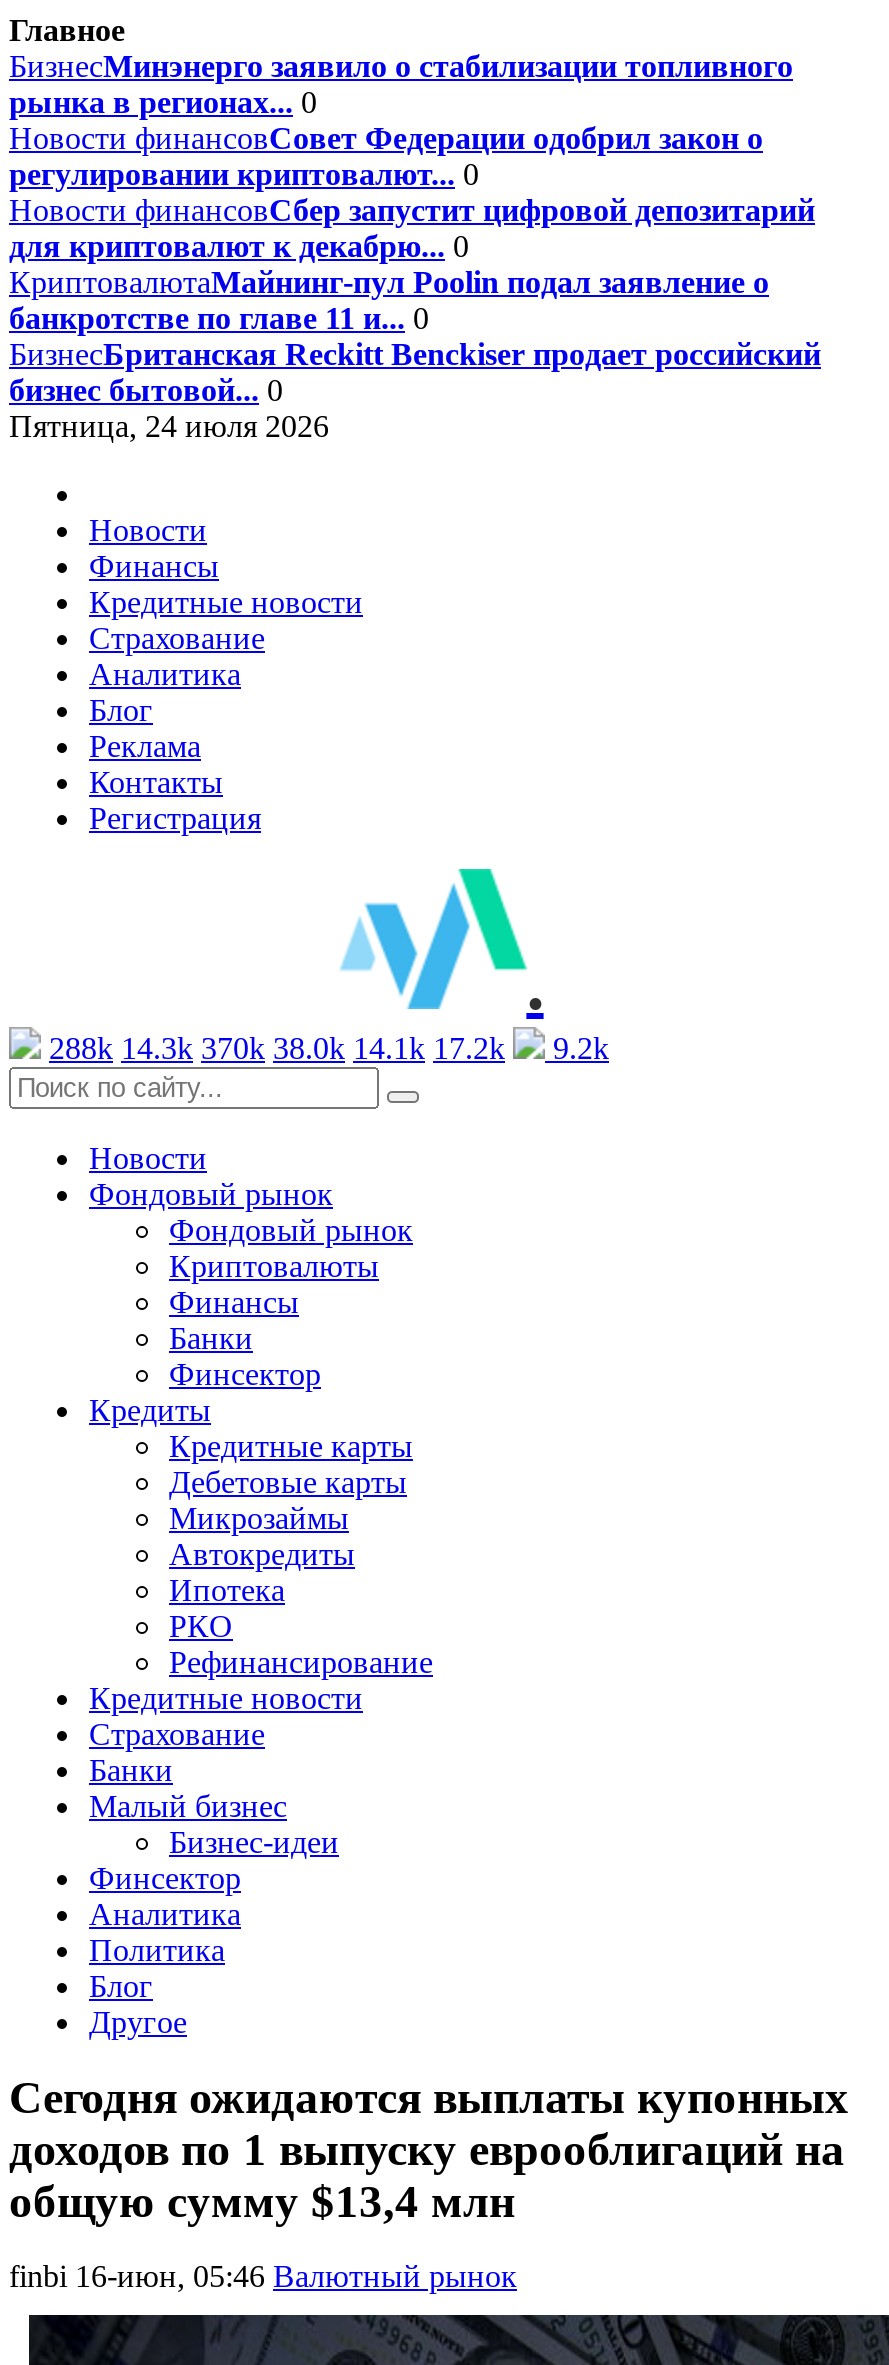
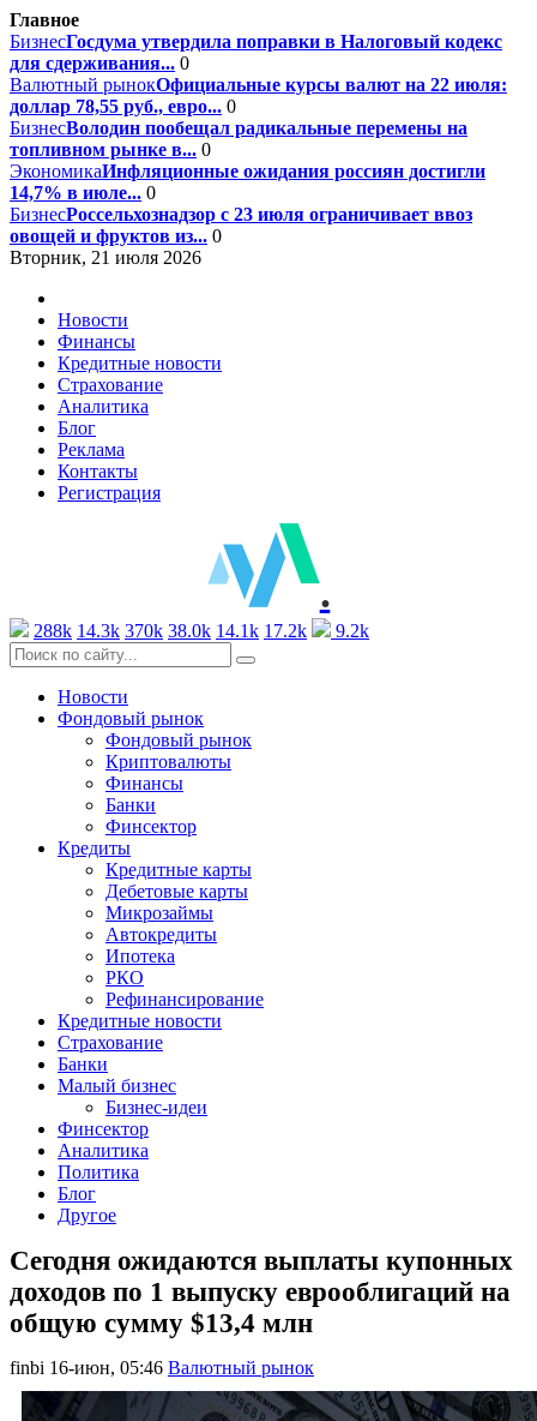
- БизнесМинэнерго заявило о стабилизации топливного
- рынка в регионах... 0
- Новости финансовСовет Федерации одобрил закон о
- регулировании криптовалют... 0
- Новости финансовСбер запустит цифровой депозитарий
- для криптовалют к декабрю... 0
- КриптовалютаМайнинг-пул Poolin подал заявление о
- банкротстве по главе 11 и... 0
- БизнесБританская Reckitt Benckiser продает российский
- бизнес бытовой... 0
- Пятница, 24 июля 2026
+ БизнесГосдума утвердила поправки в Налоговый кодекс
+ для сдерживания... 0
+ Валютный рынокОфициальные курсы валют на 22 июля:
+ доллар 78,55 руб., евро... 0
+ БизнесВолодин пообещал радикальные перемены на
+ топливном рынке в... 0
+ ЭкономикаИнфляционные ожидания россиян достигли
+ 14,7% в июле... 0
+ БизнесРоссельхознадзор с 23 июля ограничивает ввоз
+ овощей и фруктов из... 0
+ Вторник, 21 июля 2026
